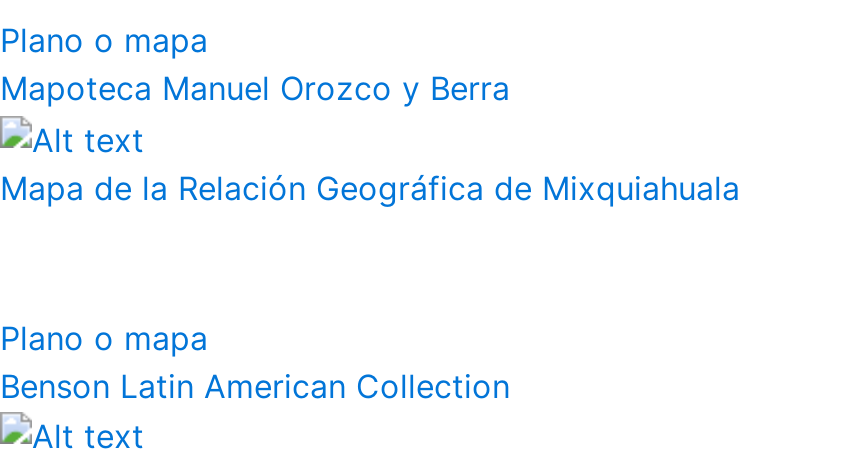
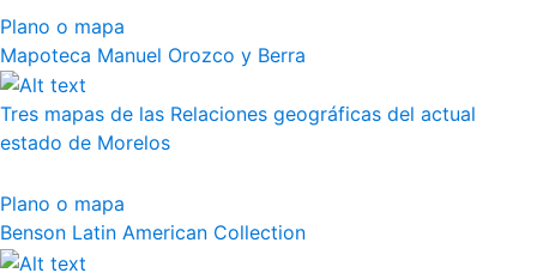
- Mapa de la Relación Geográfica de Mixquiahuala
+ Tres mapas de las Relaciones geográficas del actual
+ estado de Morelos
